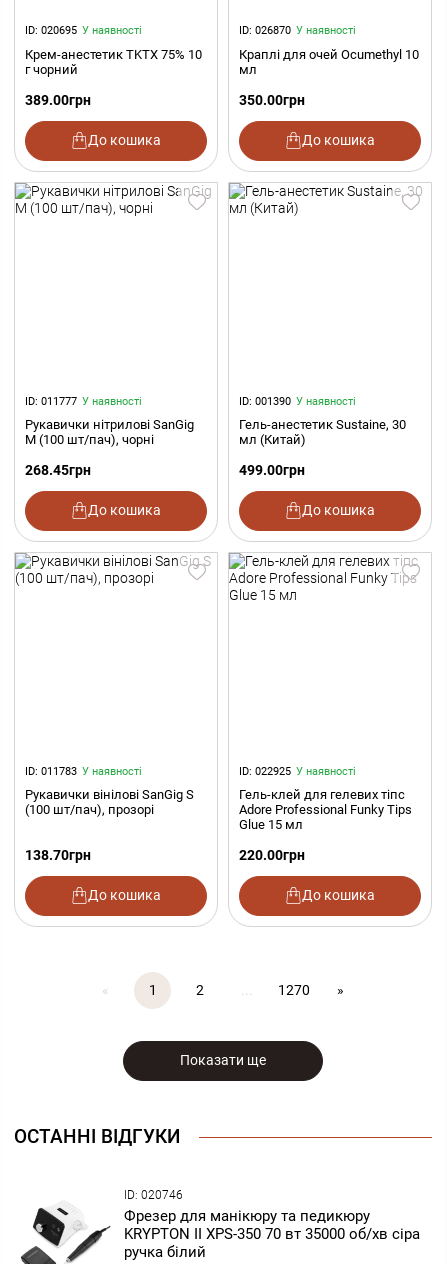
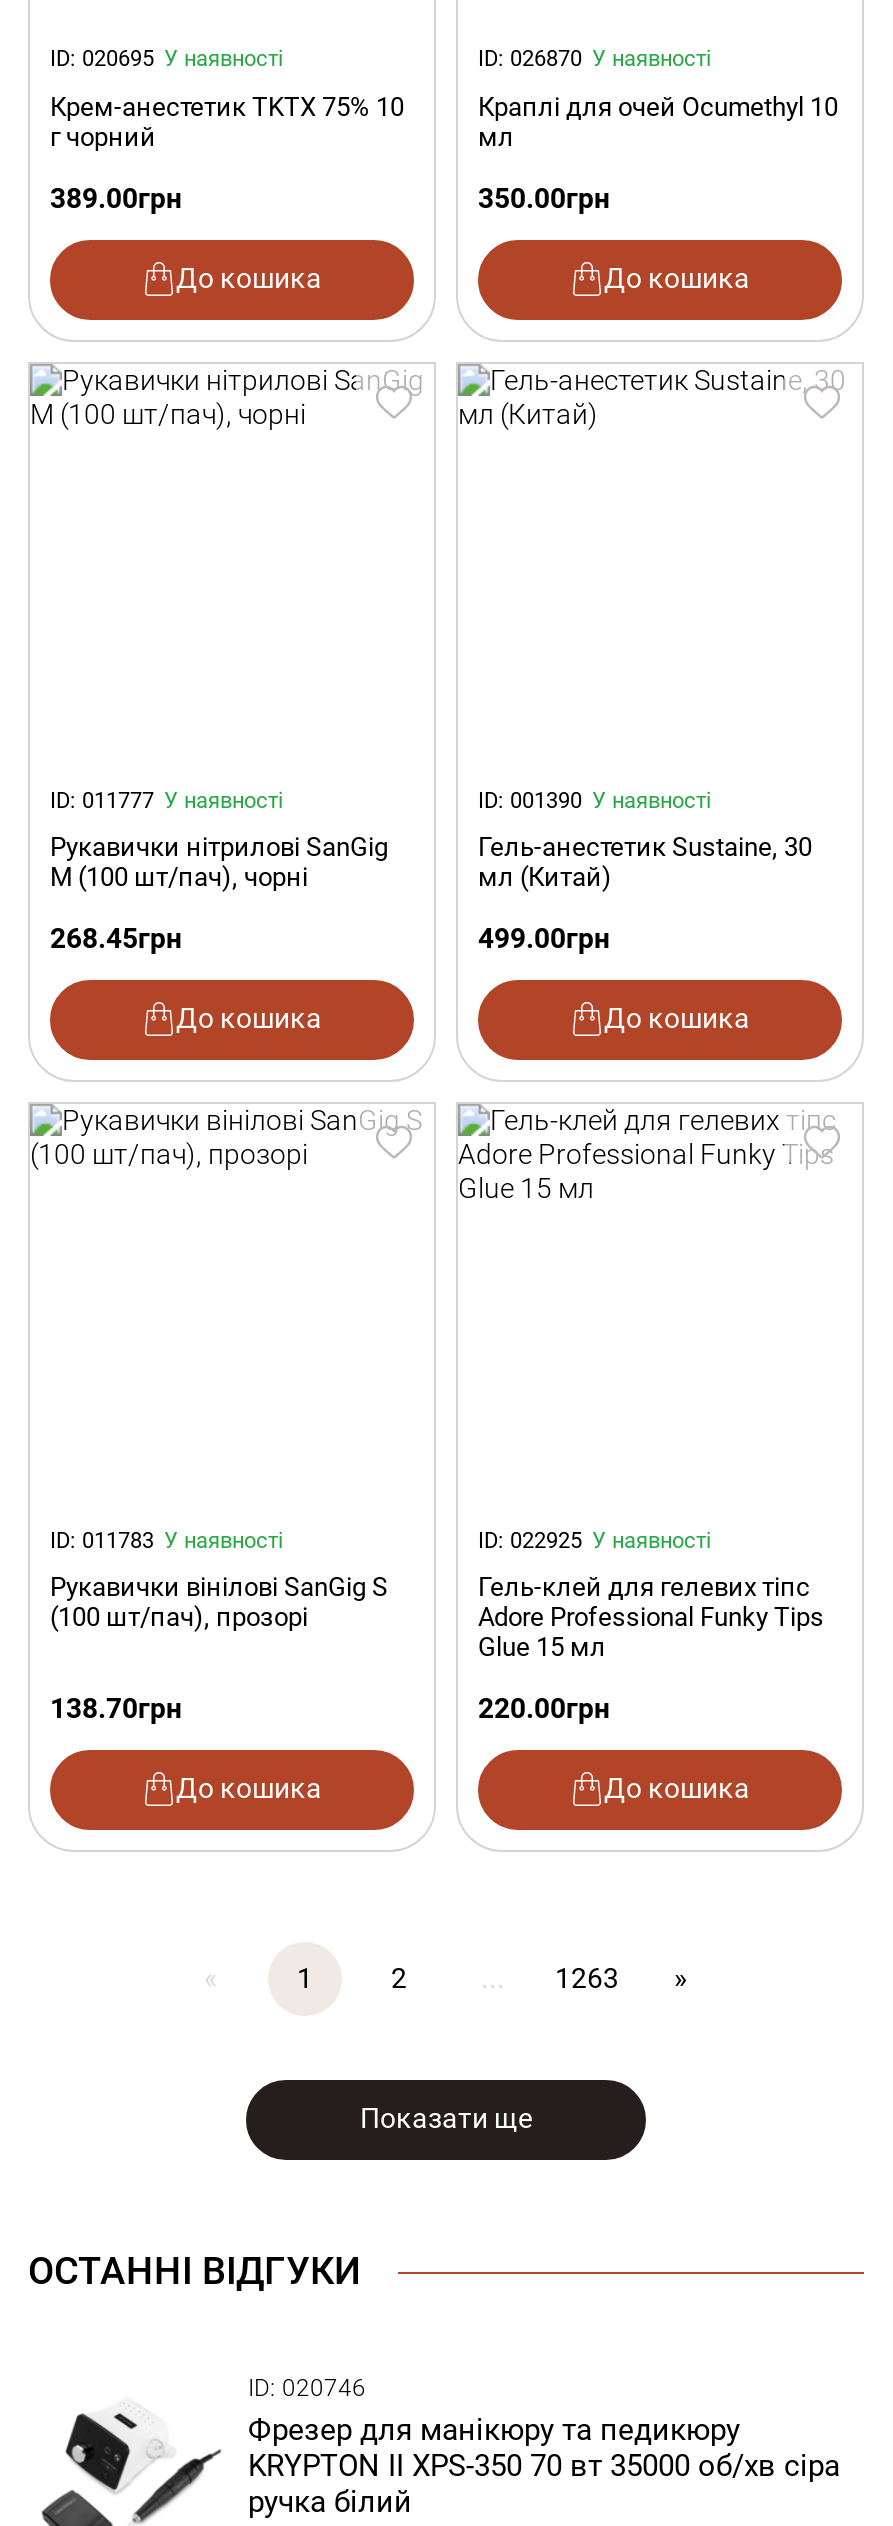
- 1270
+ 1263
